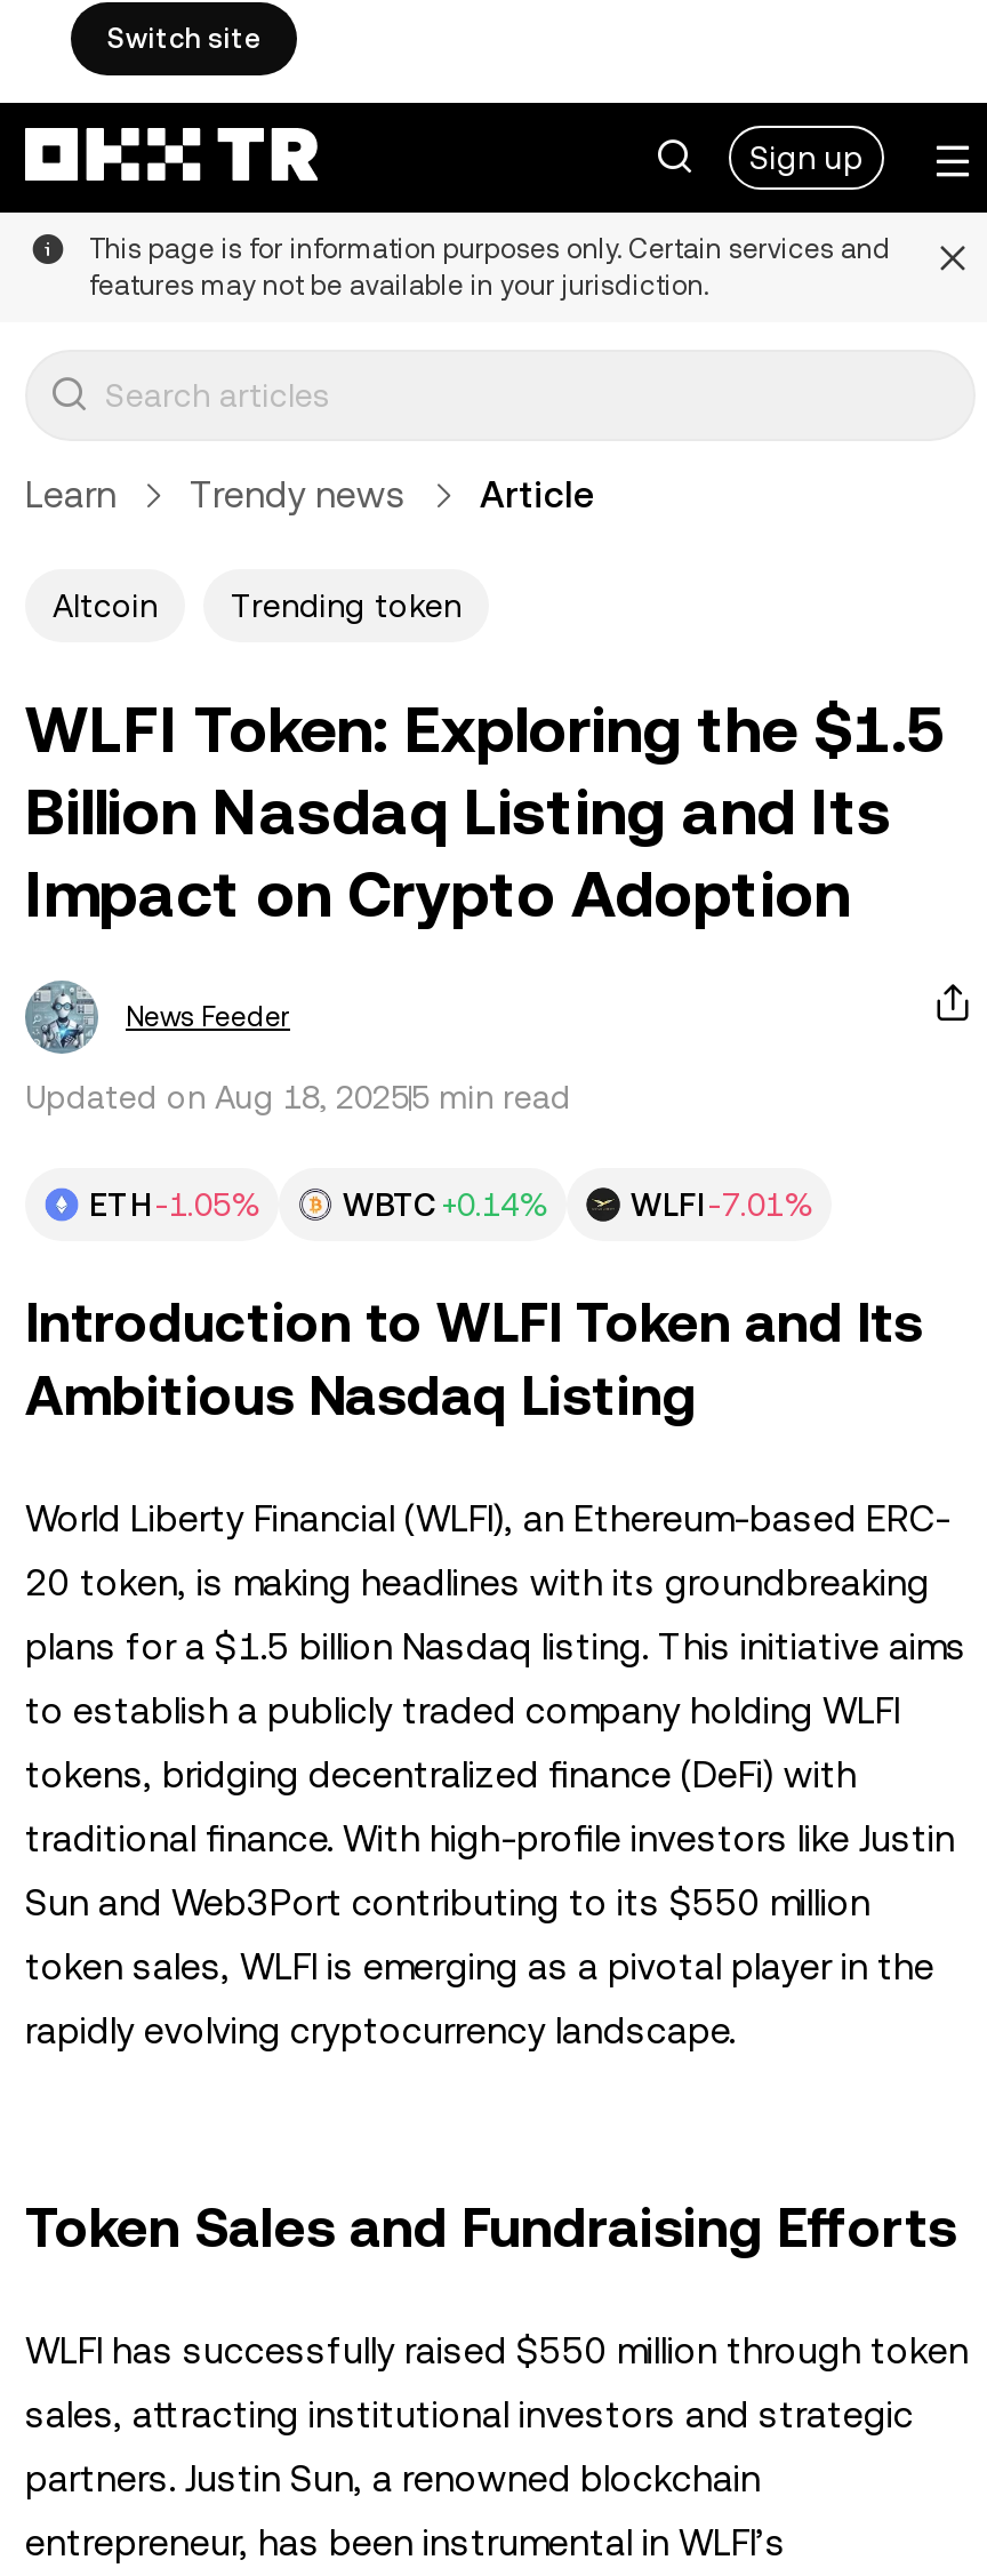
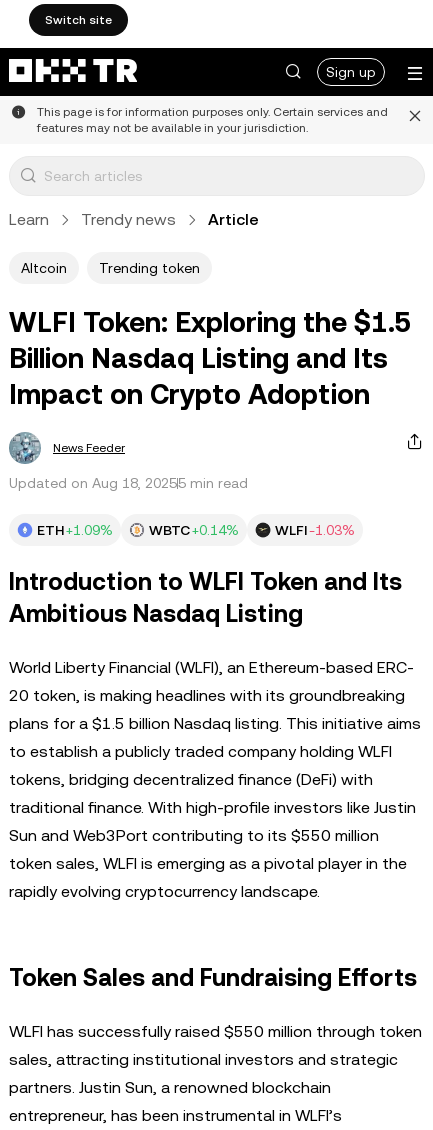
- ETH -1.05%
+ ETH +1.09%

- WLFI -7.01%
+ WLFI -1.03%
